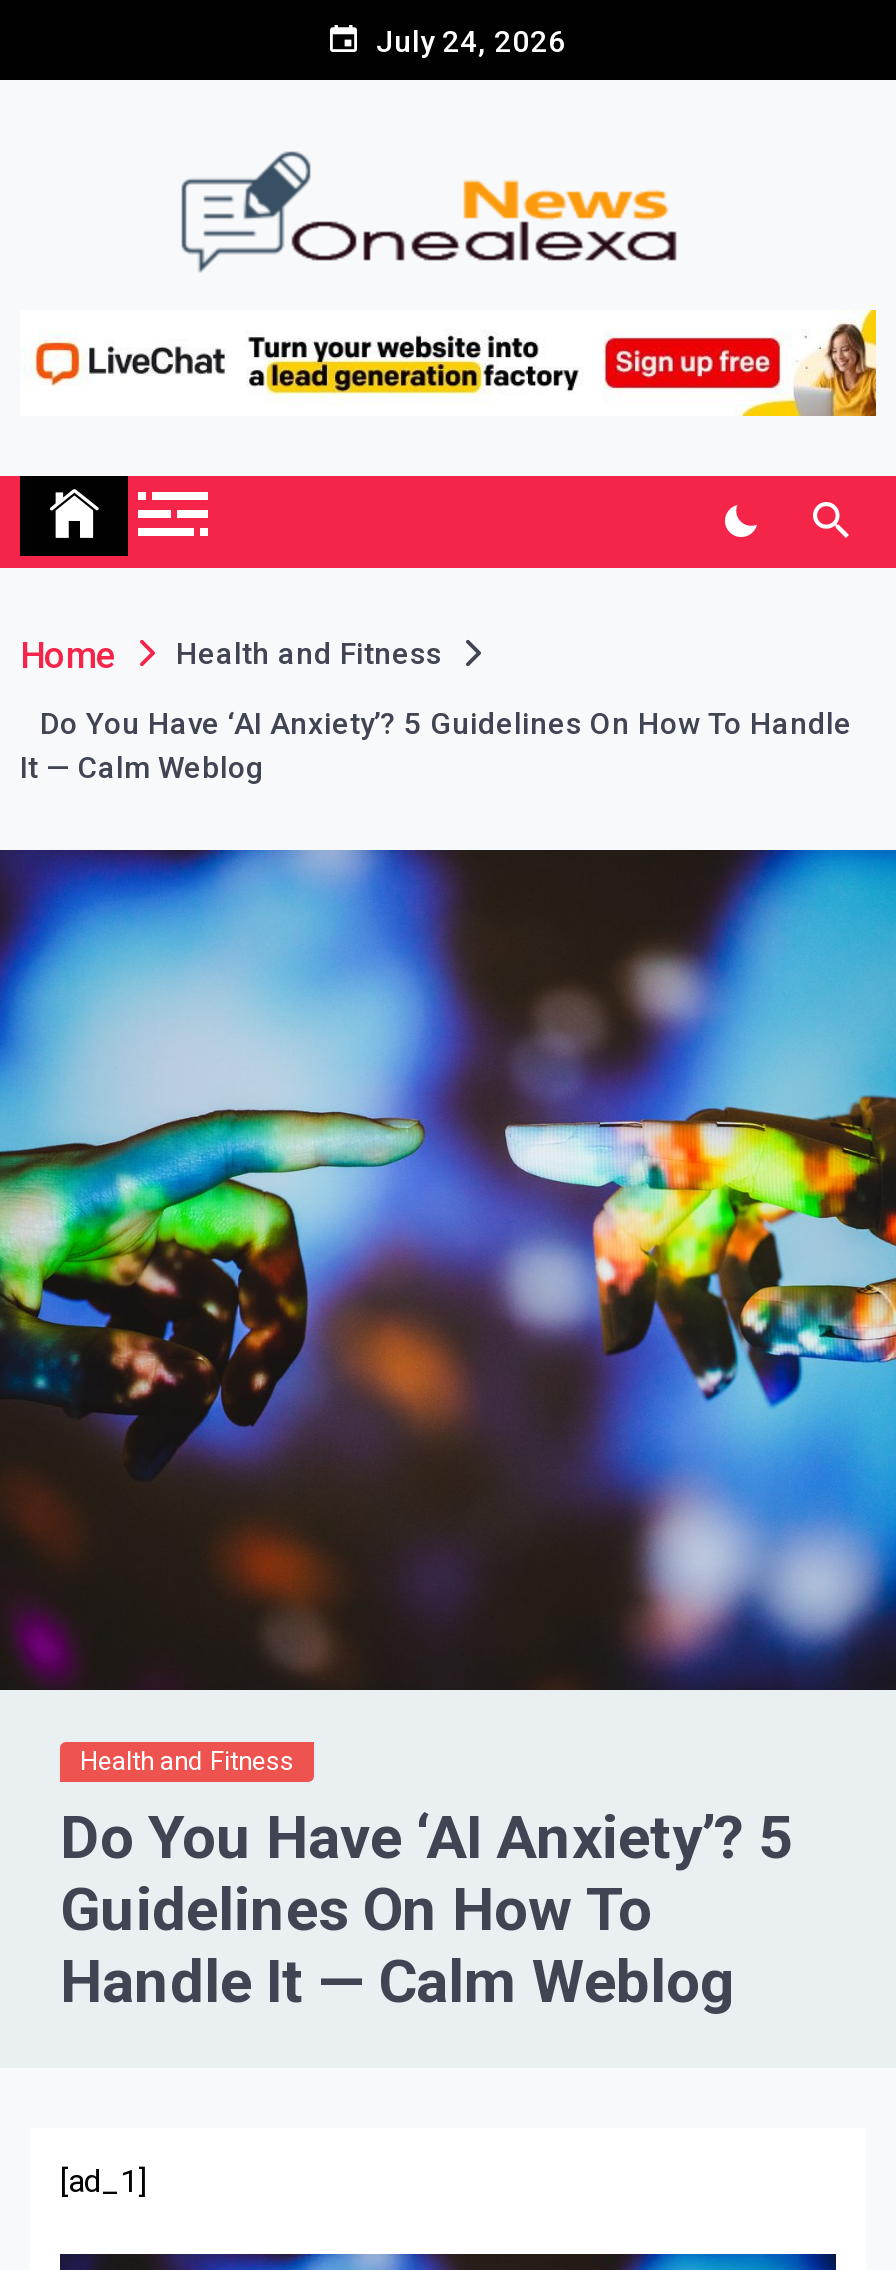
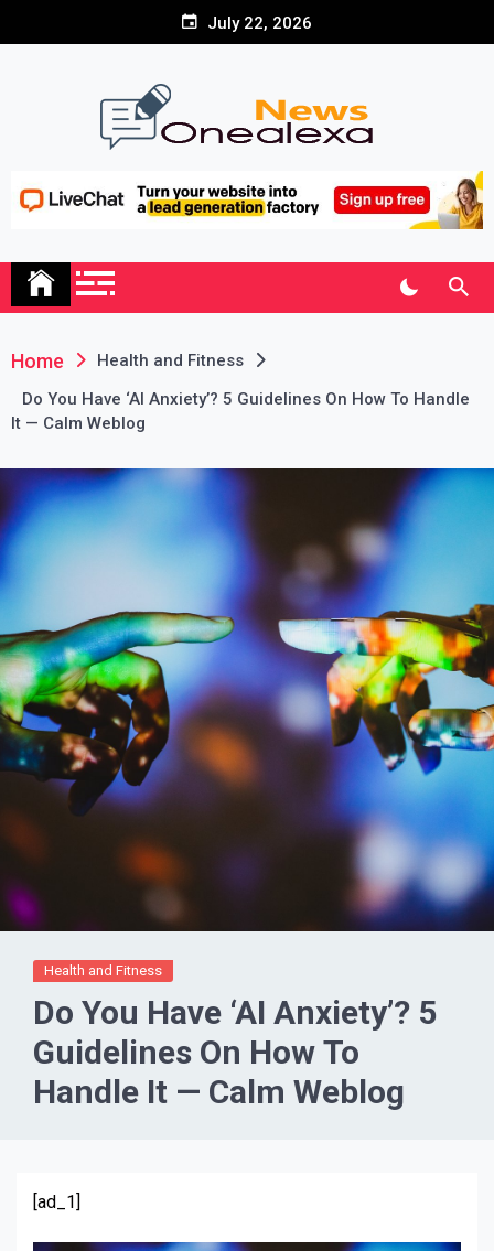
- July 24, 2026
+ July 22, 2026
